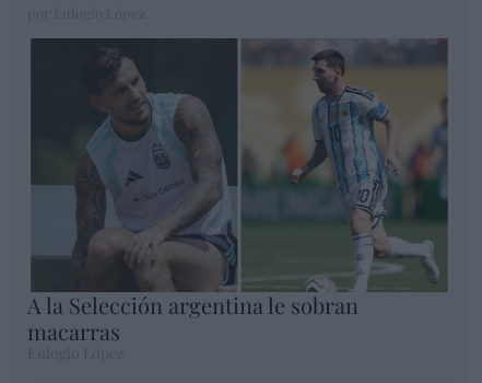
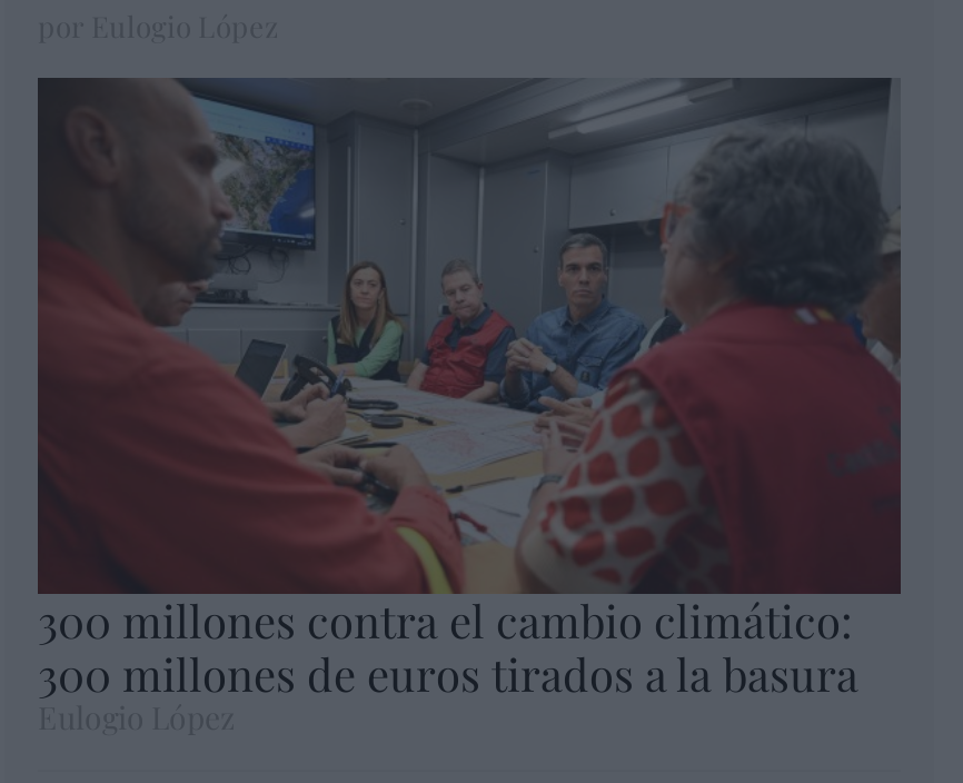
- [image]
- A la Selección argentina le sobran
- macarras
+ [image]
+ 300 millones contra el cambio climático:
+ 300 millones de euros tirados a la basura
